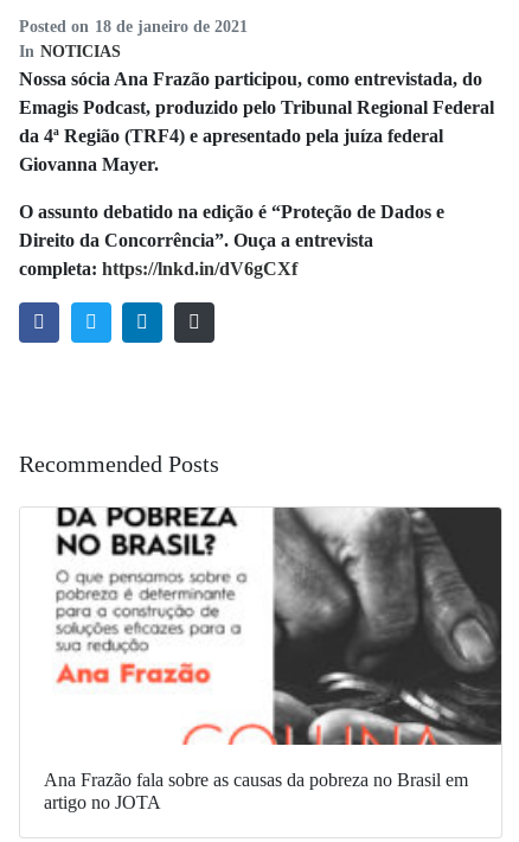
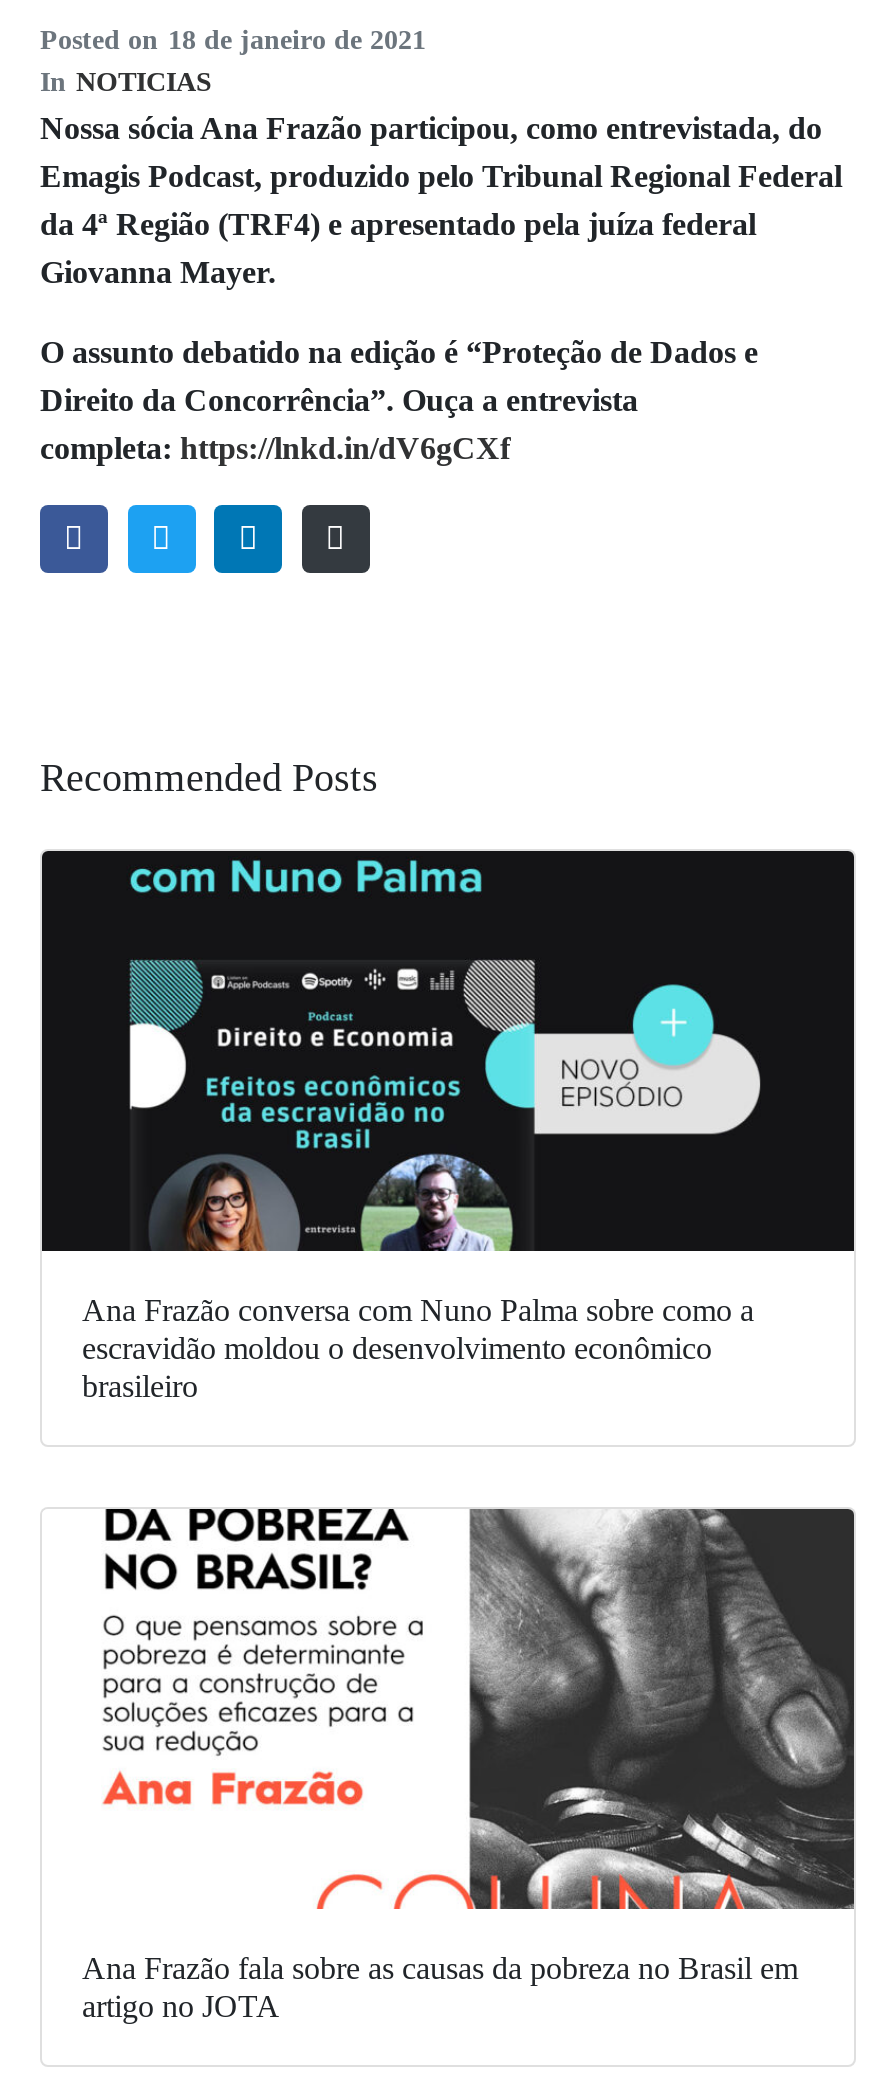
+ [image]
+ Ana Frazão conversa com Nuno Palma sobre como a
+ escravidão moldou o desenvolvimento econômico
+ brasileiro
